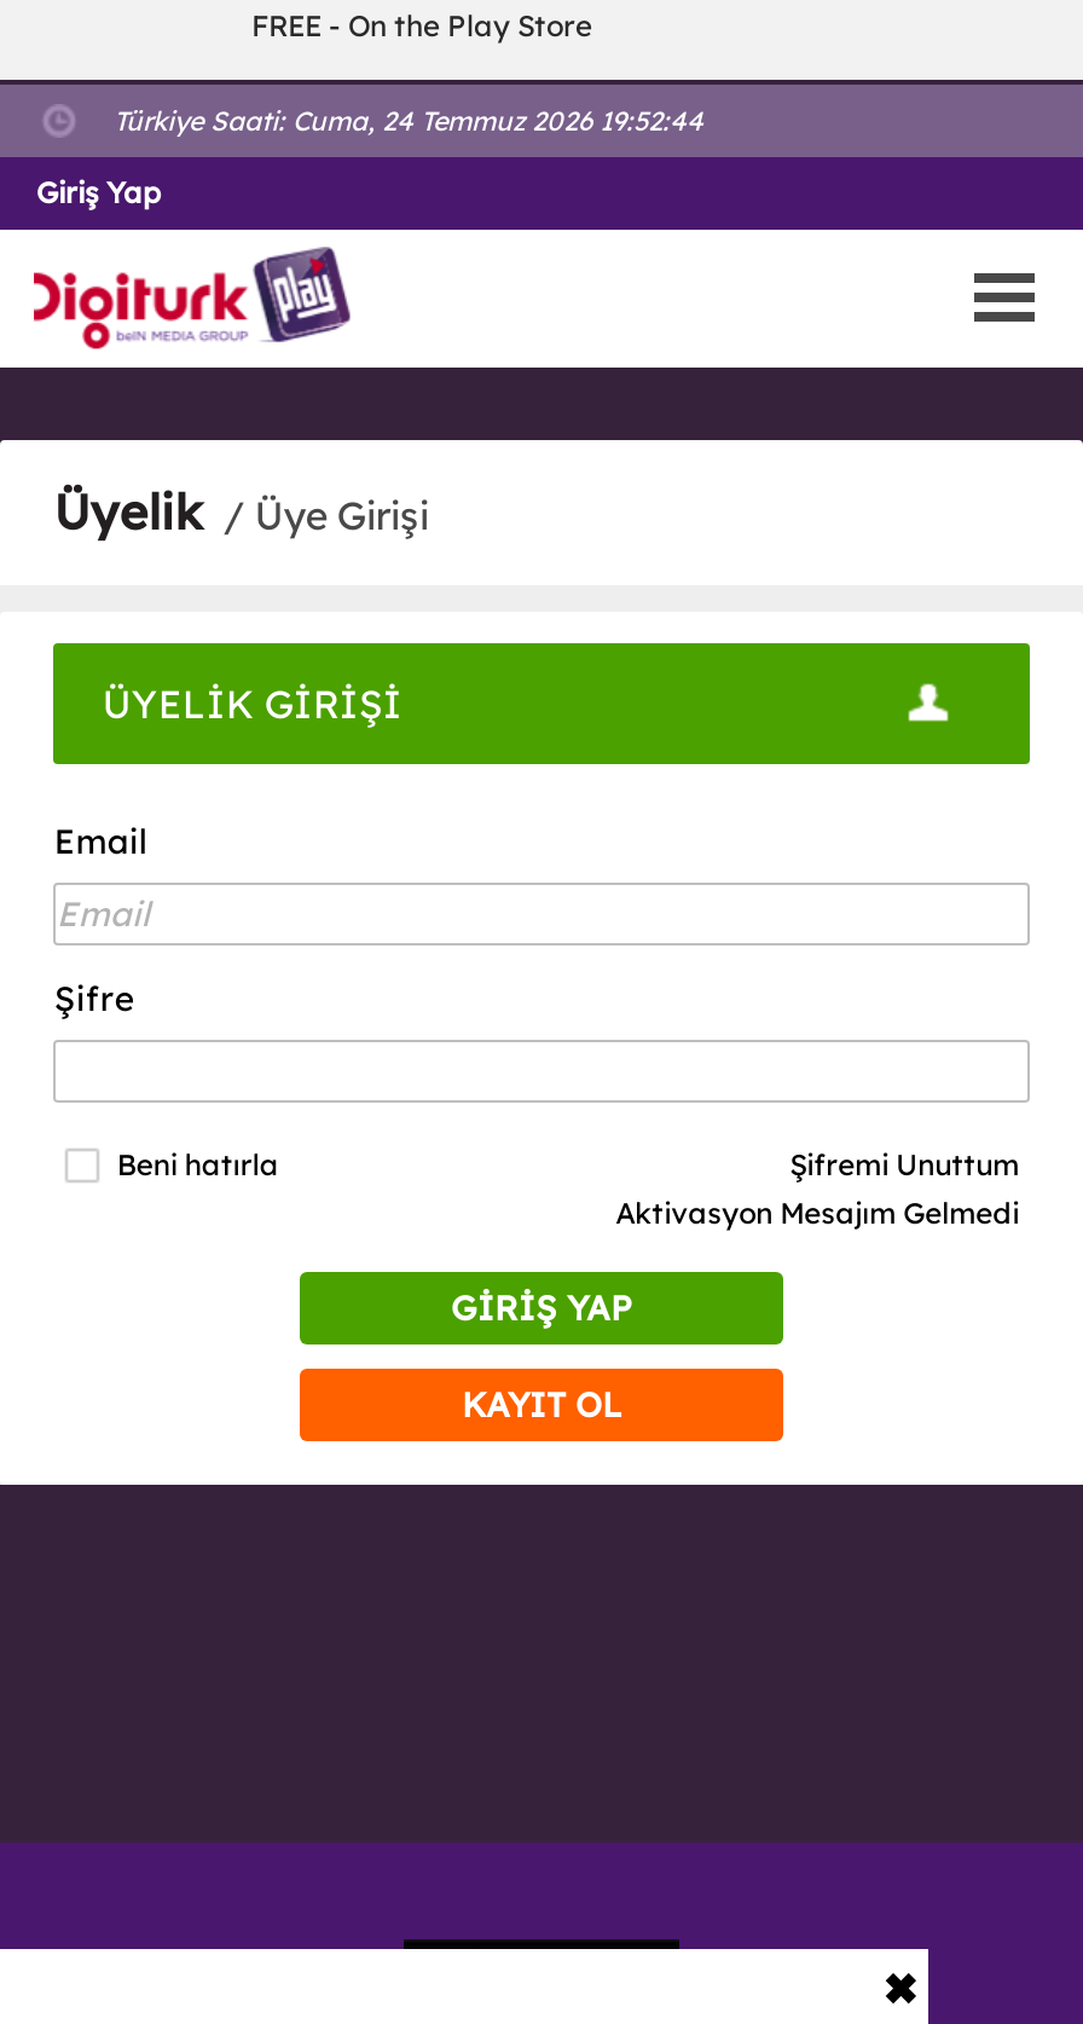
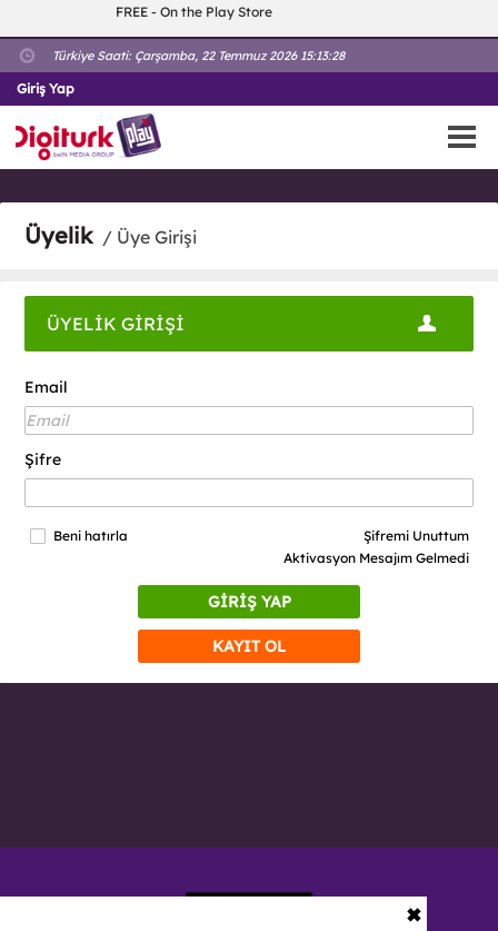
- Türkiye Saati: Cuma, 24 Temmuz 2026 19:52:44
+ Türkiye Saati: Çarşamba, 22 Temmuz 2026 15:13:28
